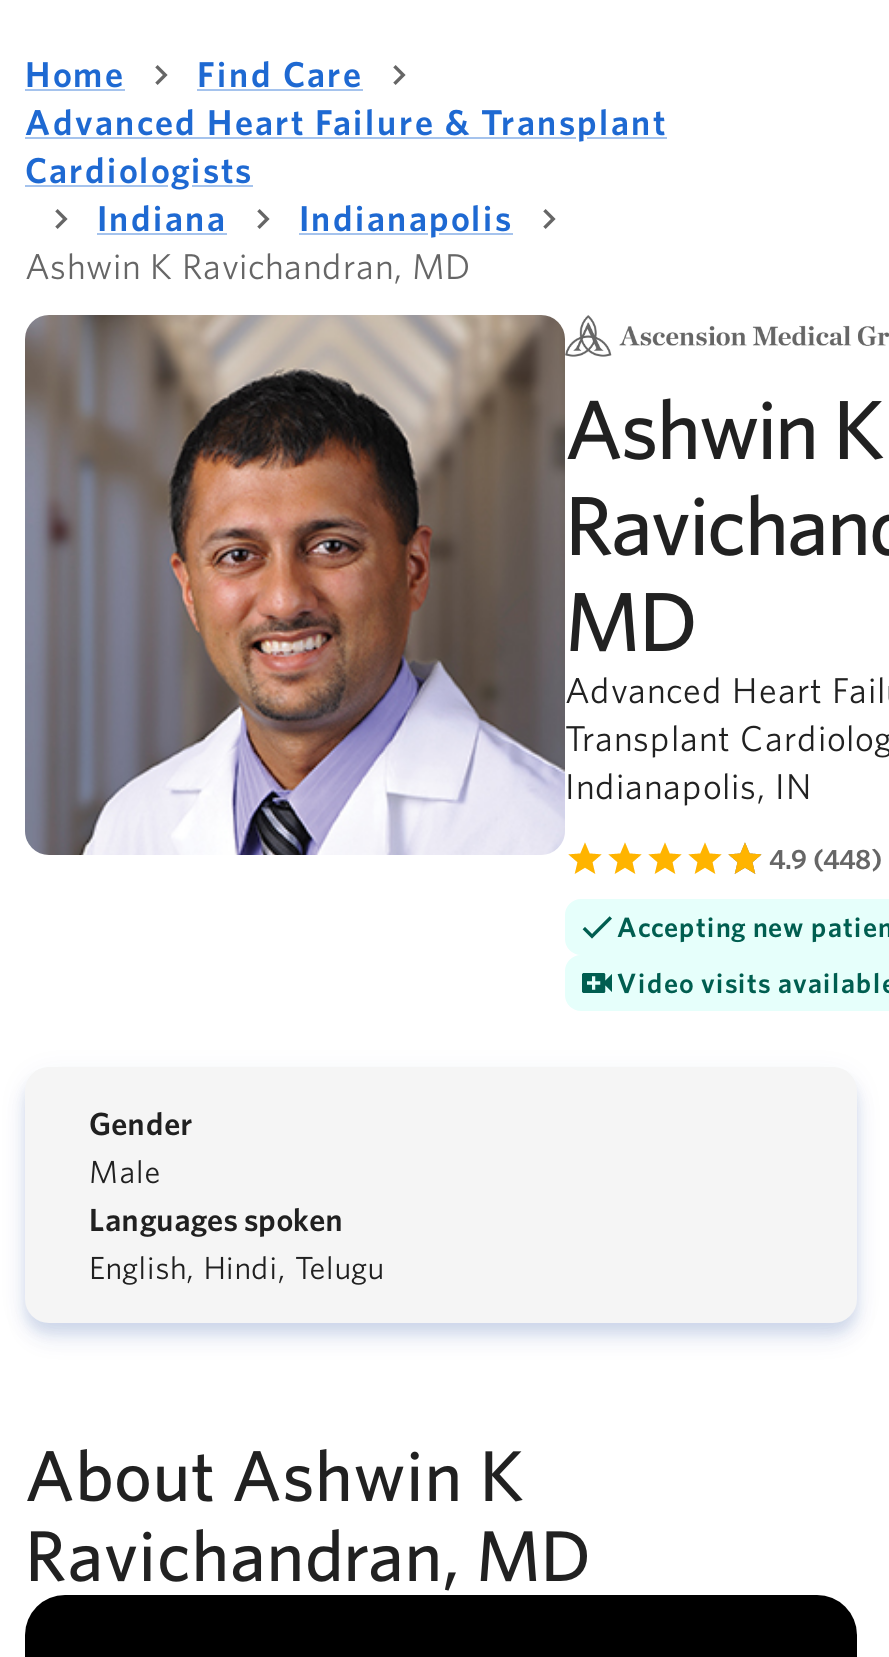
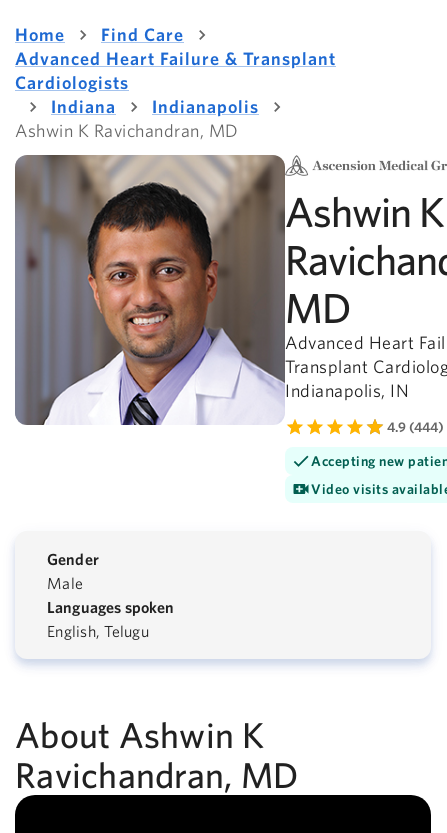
- 4.9 (448)
+ 4.9 (444)

- English, Hindi, Telugu
+ English, Telugu
